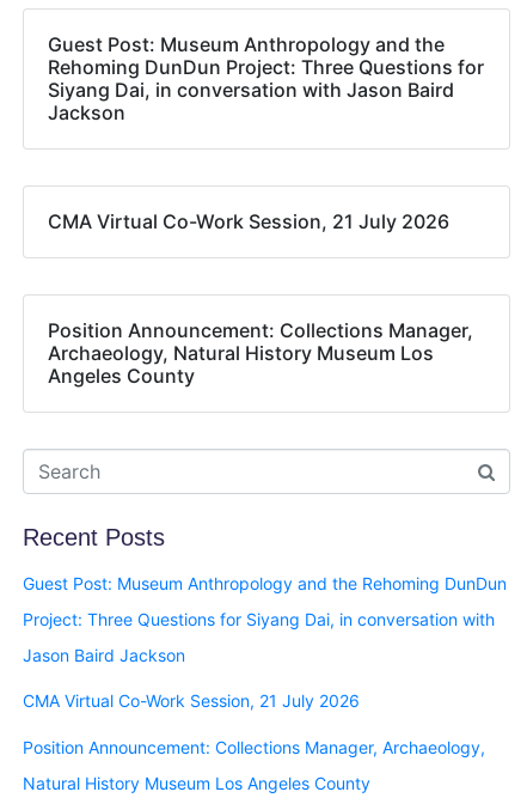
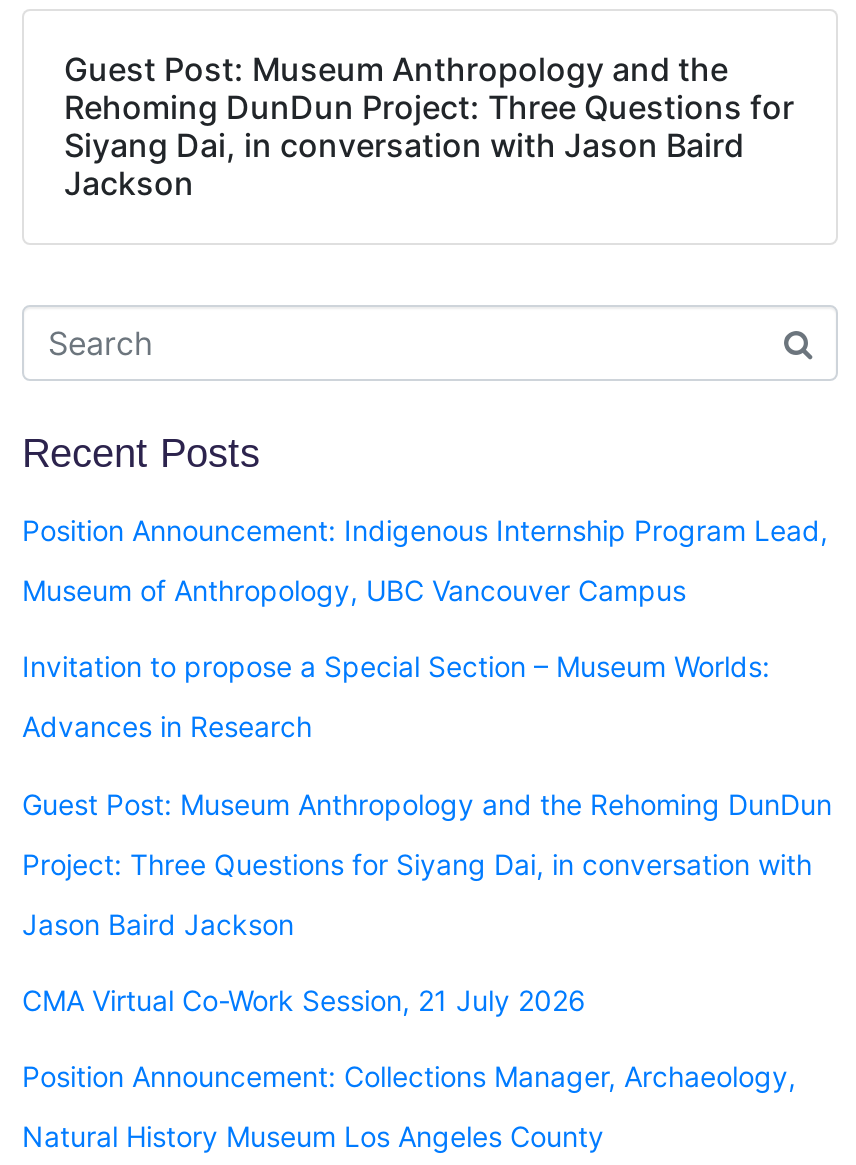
- CMA Virtual Co-Work Session, 21 July 2026

- Position Announcement: Collections Manager,
- Archaeology, Natural History Museum Los
- Angeles County

moved up: Recent Posts

+ Position Announcement: Indigenous Internship Program Lead,
+ Museum of Anthropology, UBC Vancouver Campus
+ Invitation to propose a Special Section – Museum Worlds:
+ Advances in Research
